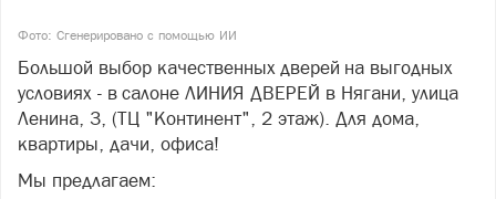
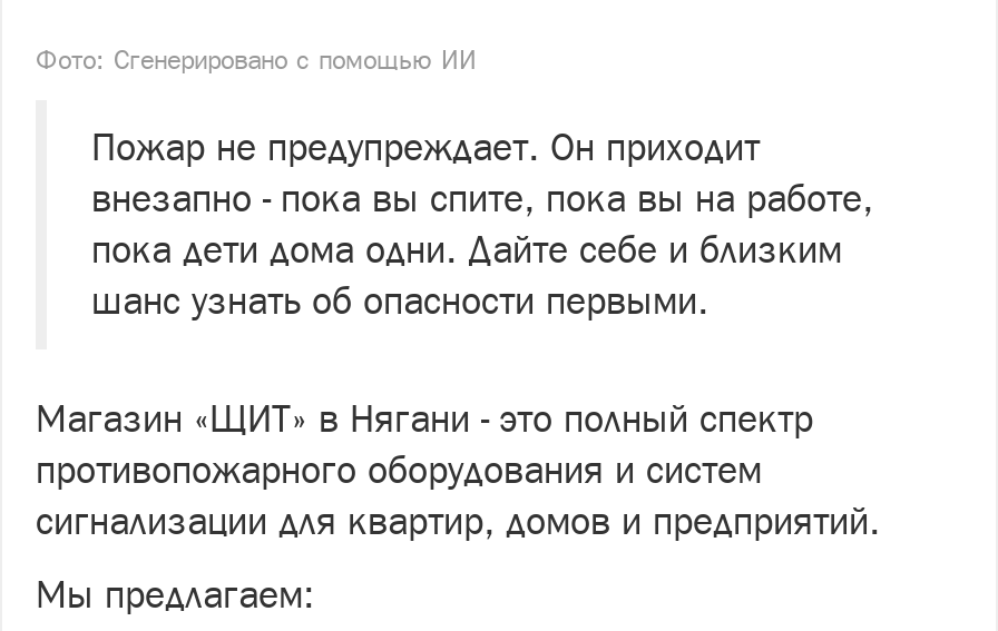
- Большой выбор качественных дверей на выгодных
- условиях - в салоне ЛИНИЯ ДВЕРЕЙ в Нягани, улица
- Ленина, 3, (ТЦ "Континент", 2 этаж). Для дома,
- квартиры, дачи, офиса!
+ Пожар не предупреждает. Он приходит
+ внезапно - пока вы спите, пока вы на работе,
+ пока дети дома одни. Дайте себе и близким
+ шанс узнать об опасности первыми.
+ Магазин «ЩИТ» в Нягани - это полный спектр
+ противопожарного оборудования и систем
+ сигнализации для квартир, домов и предприятий.
